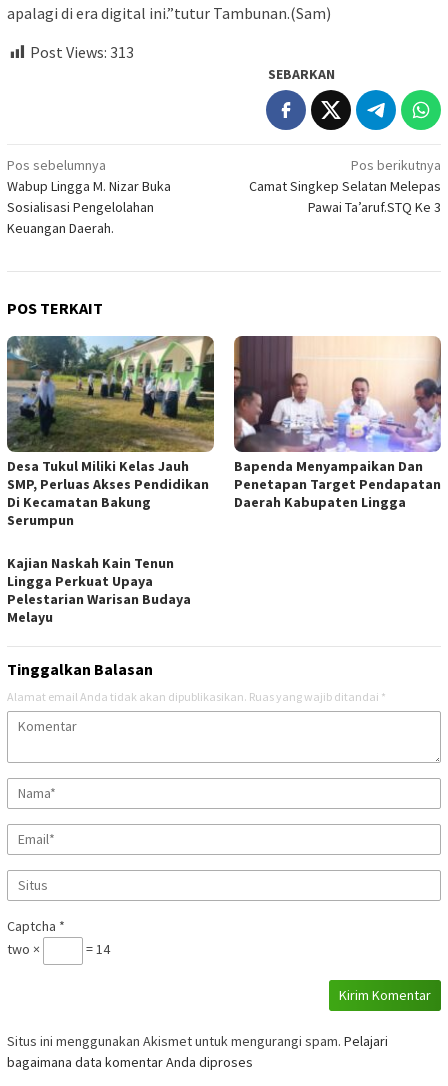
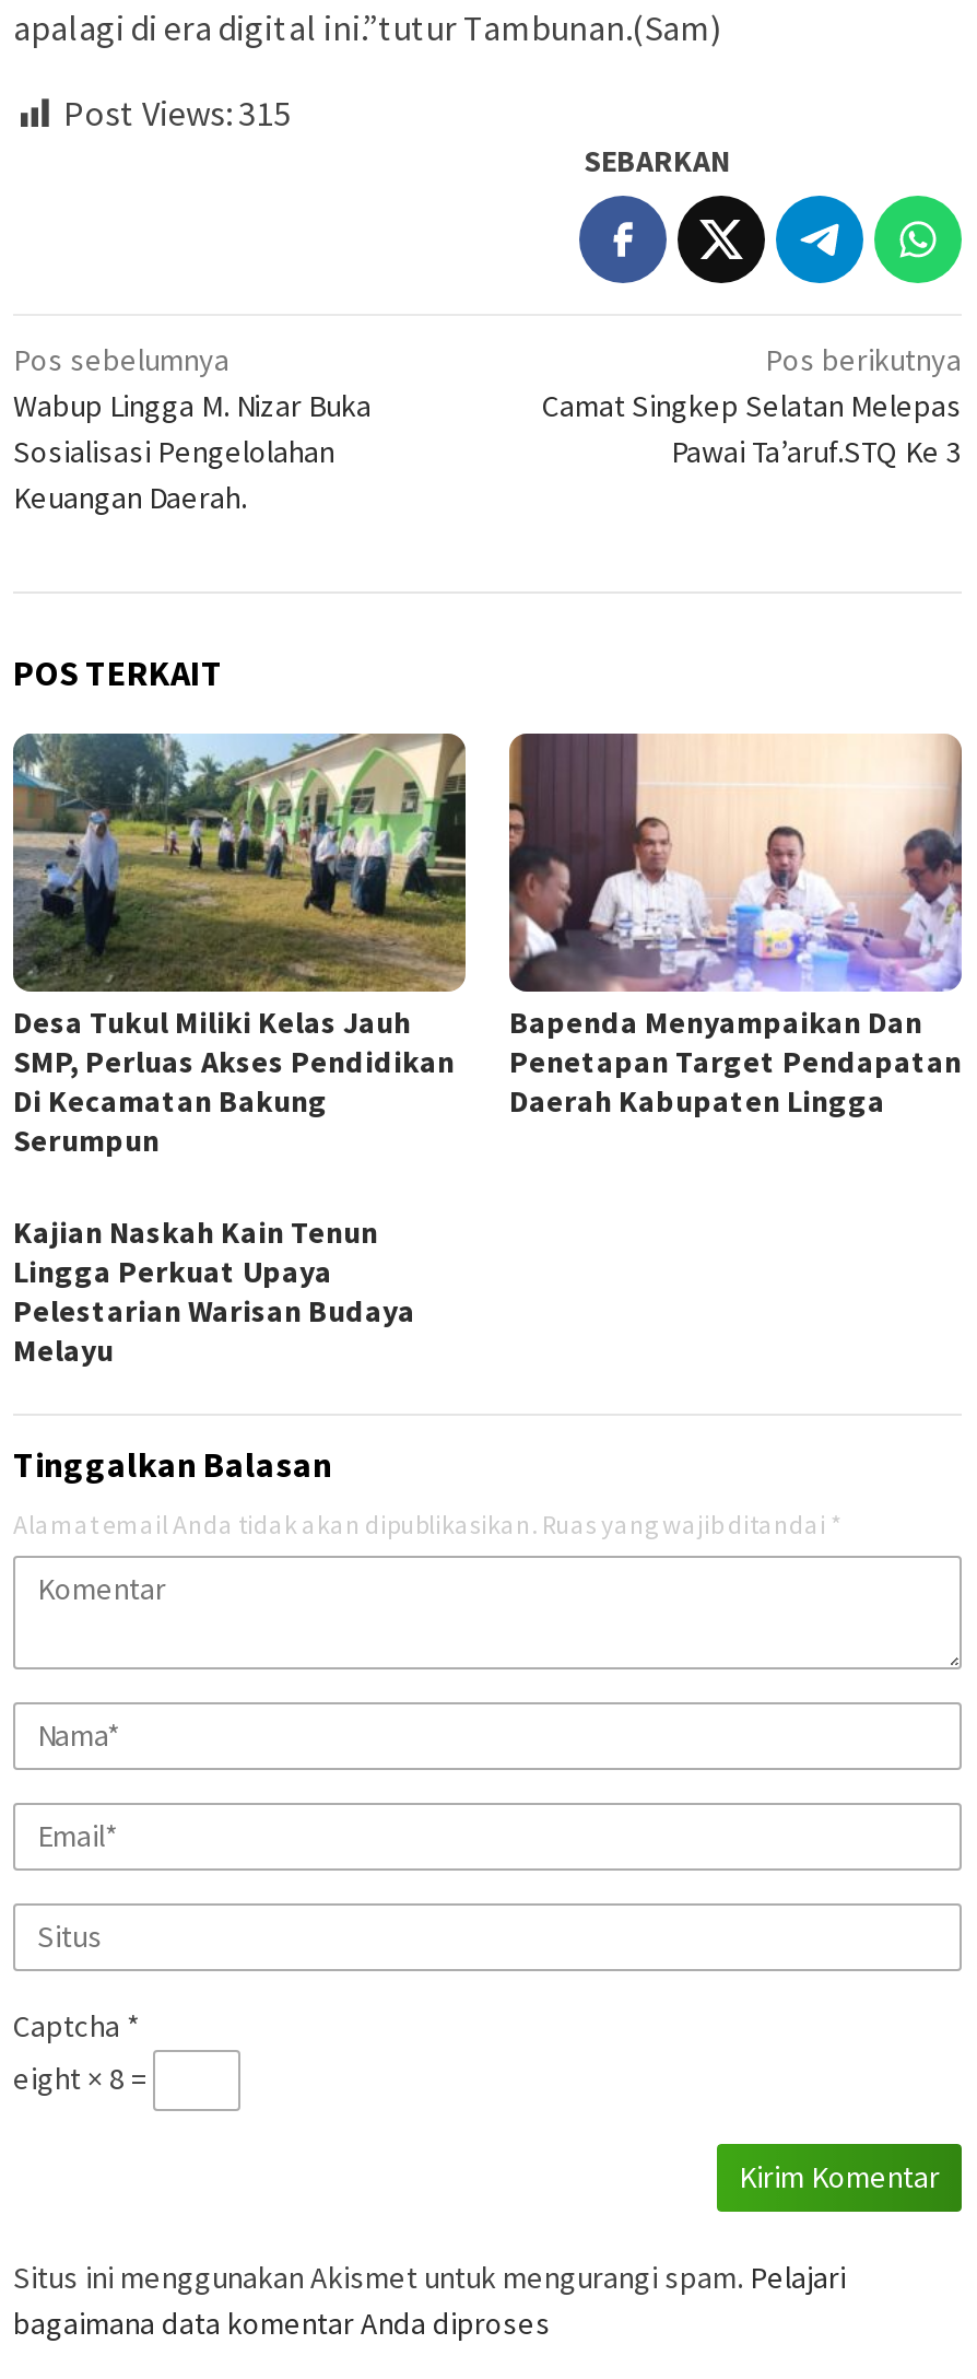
- Post Views: 313
+ Post Views: 315

- two ×
- = 14
+ eight × 8 =
